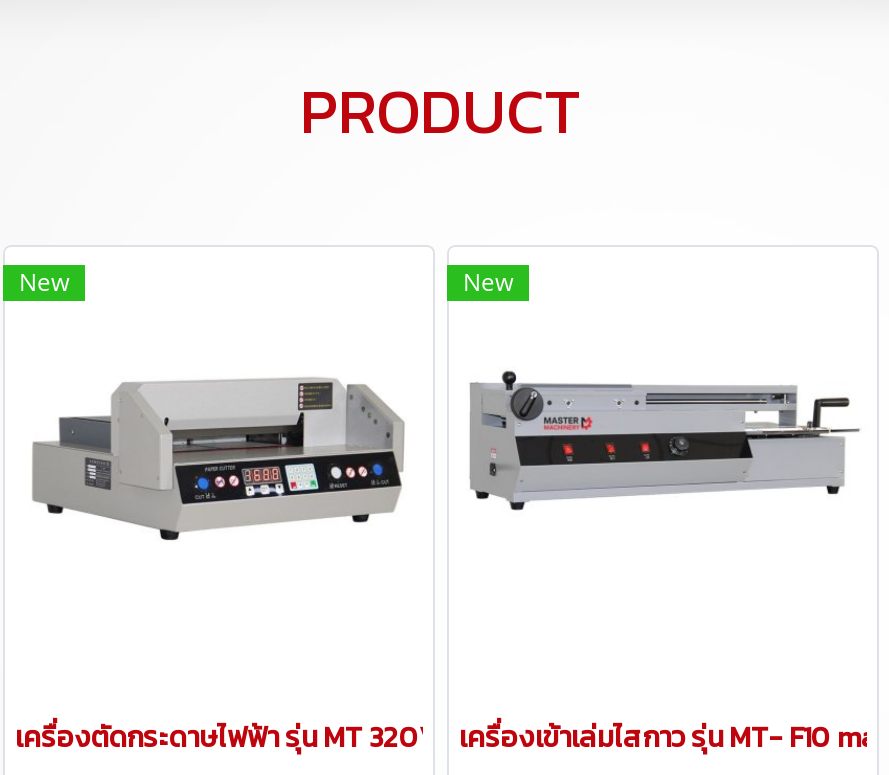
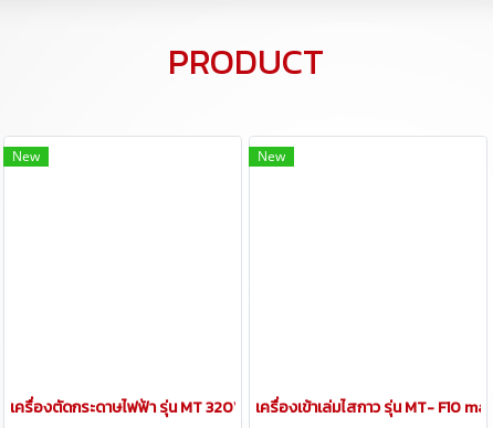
- [image]

- [image]
